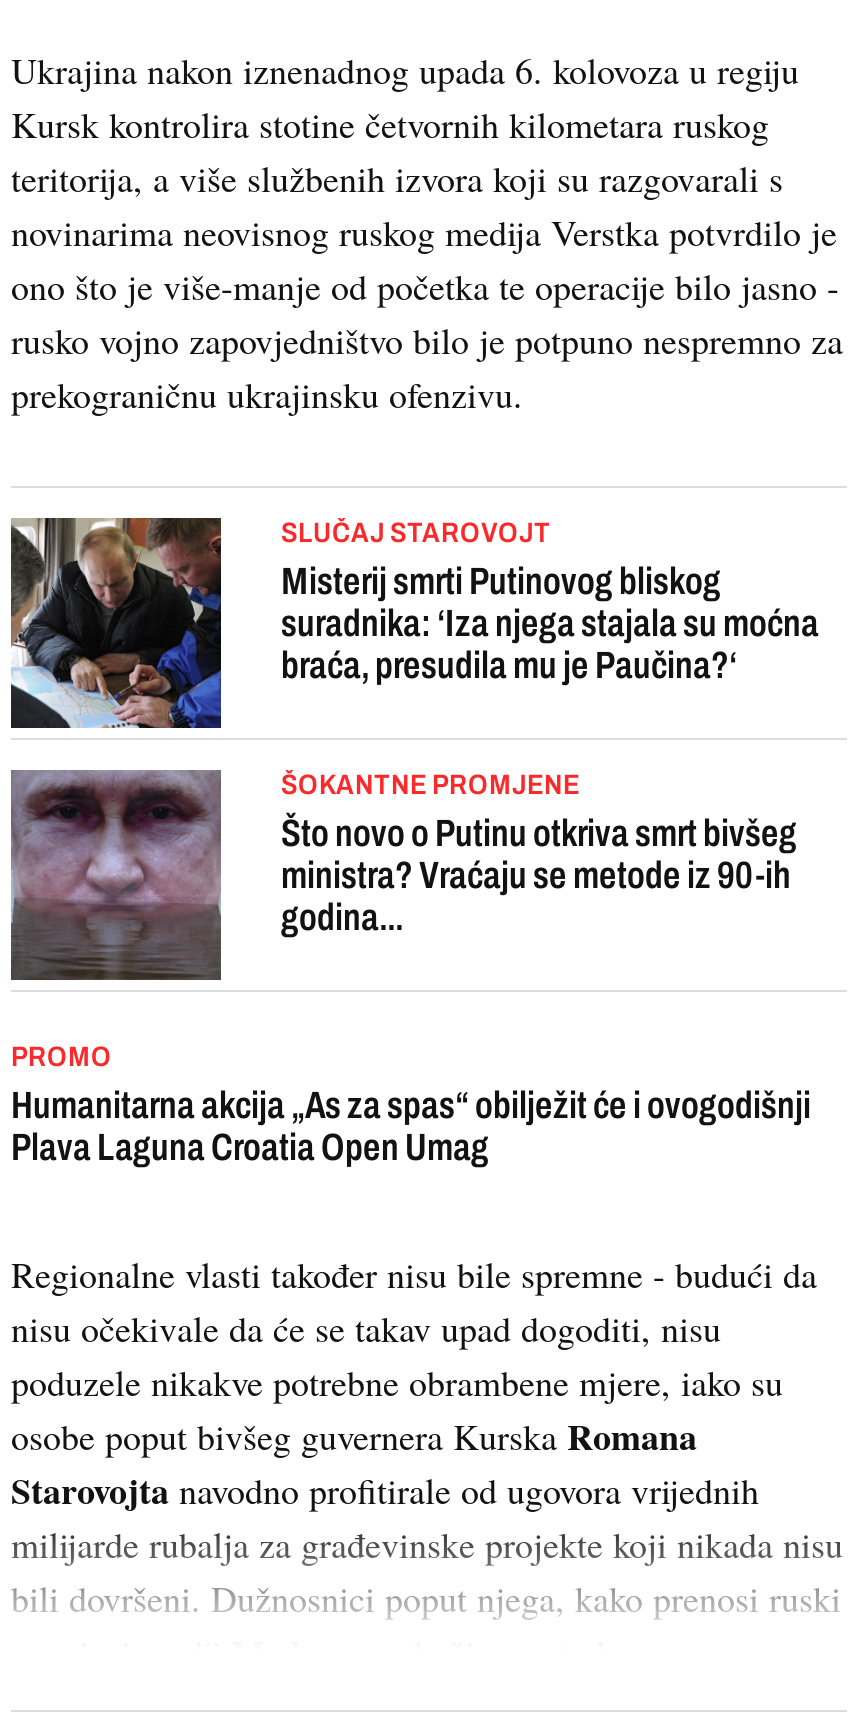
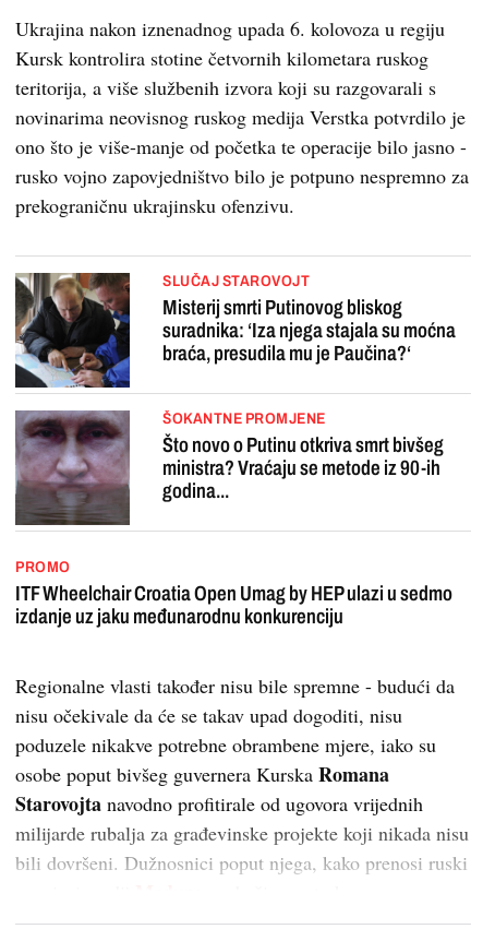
- Humanitarna akcija „As za spas“ obilježit će i ovogodišnji
- Plava Laguna Croatia Open Umag
+ ITF Wheelchair Croatia Open Umag by HEP ulazi u sedmo
+ izdanje uz jaku međunarodnu konkurenciju
